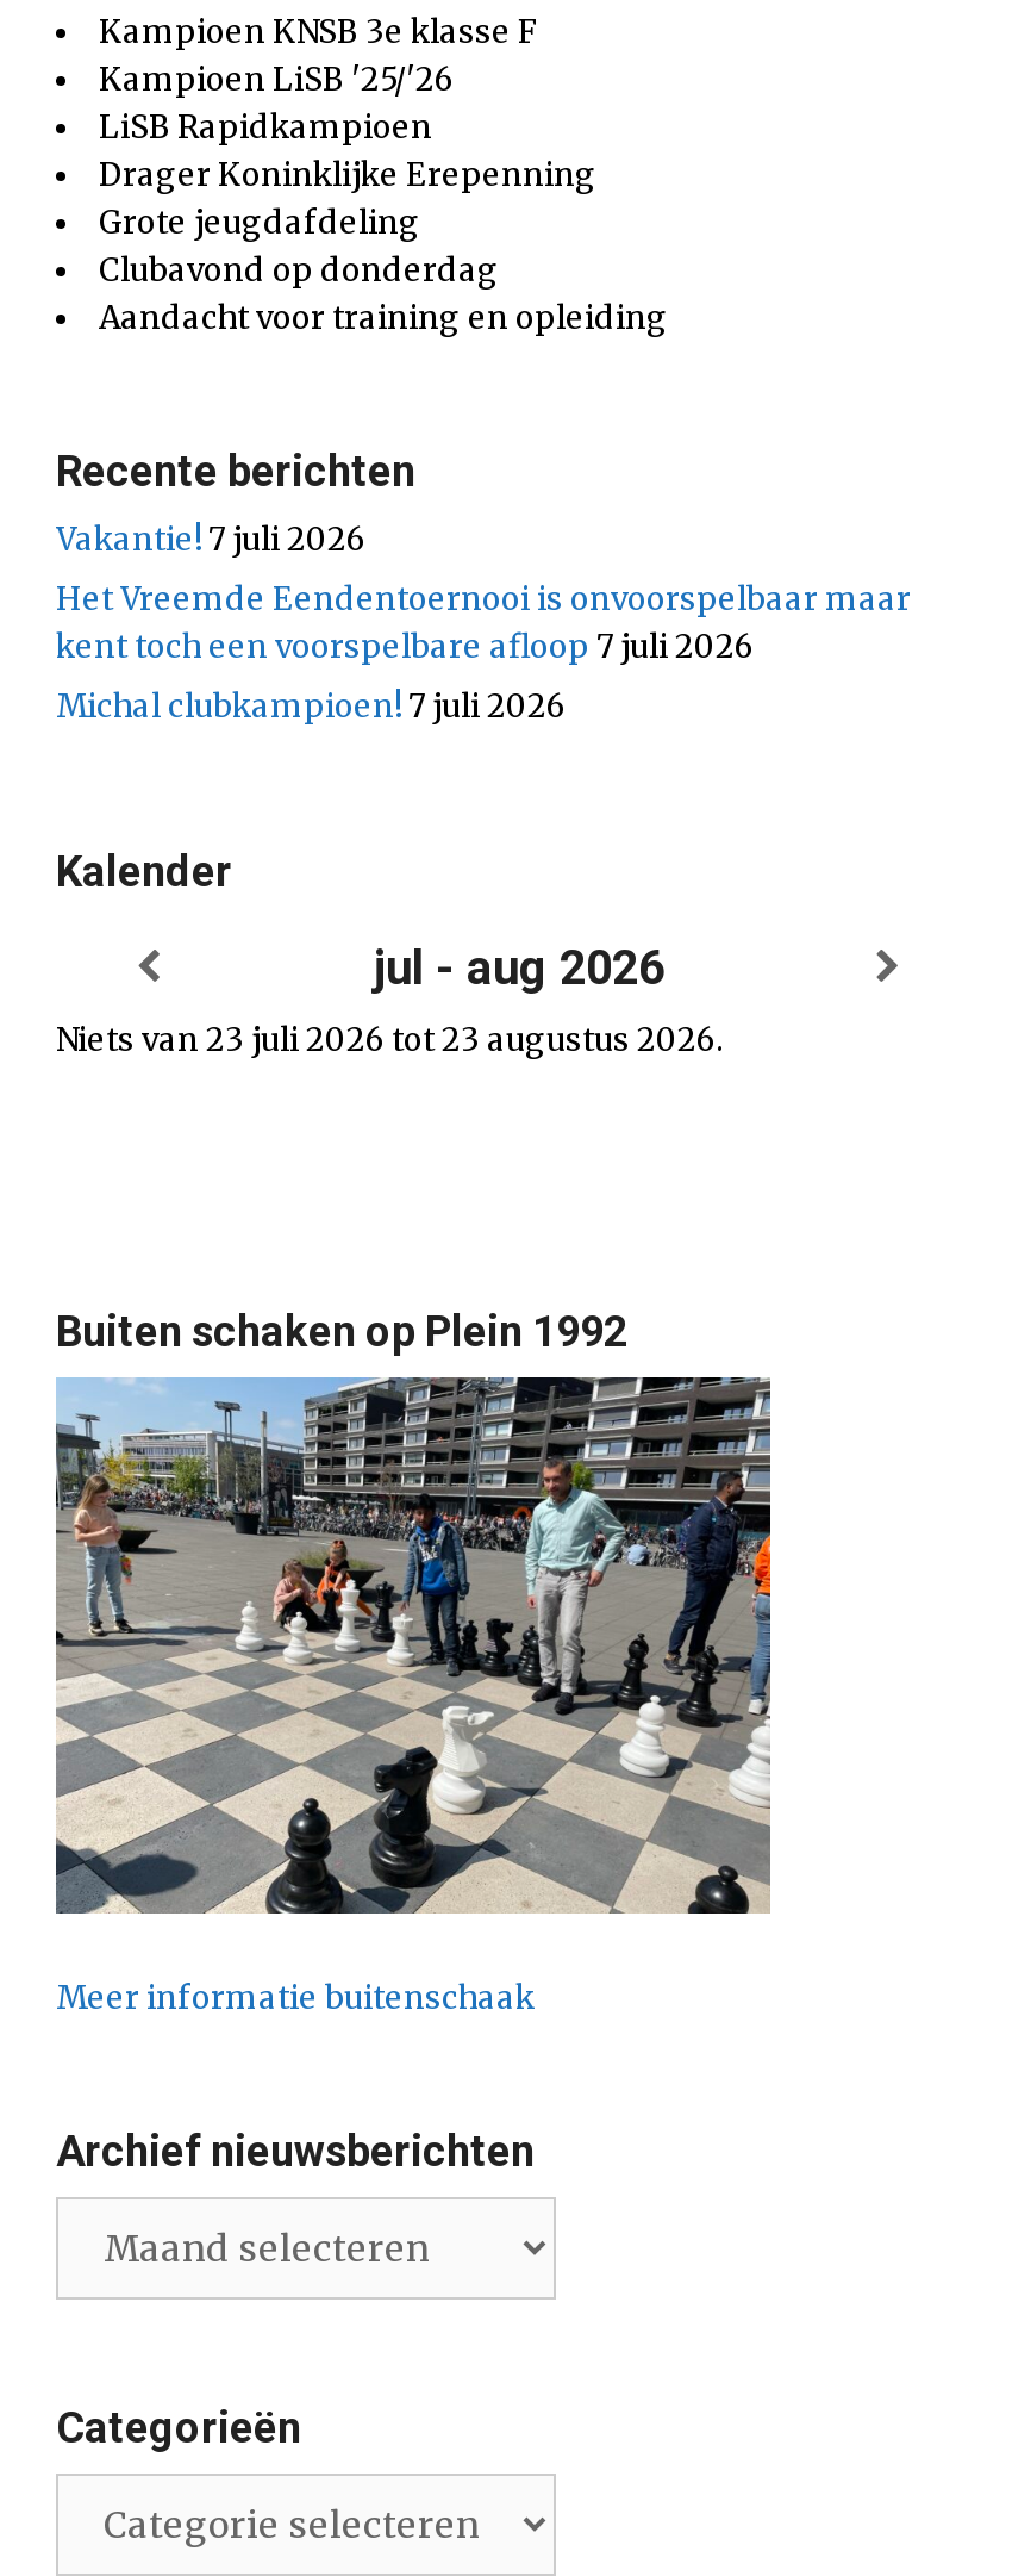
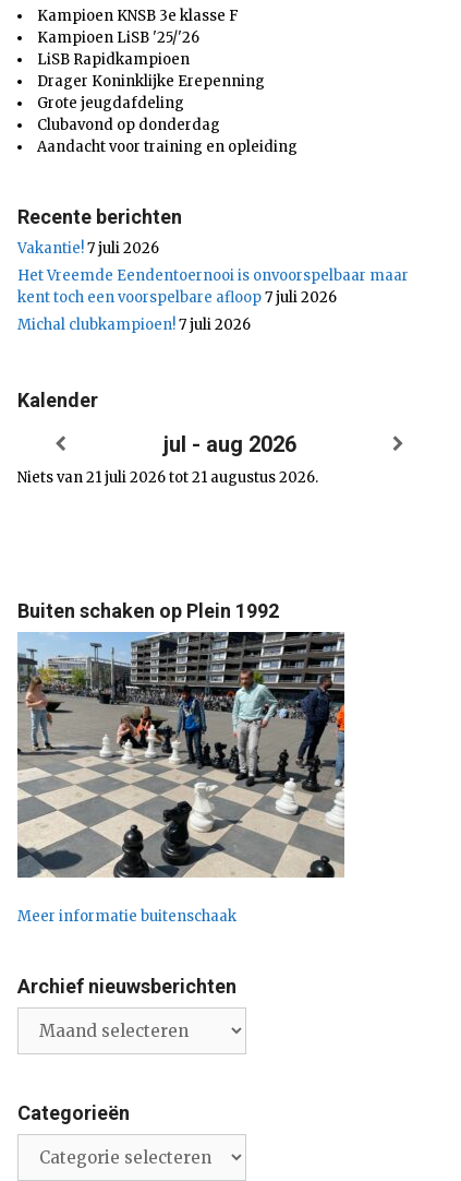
- Niets van 23 juli 2026 tot 23 augustus 2026.
+ Niets van 21 juli 2026 tot 21 augustus 2026.
